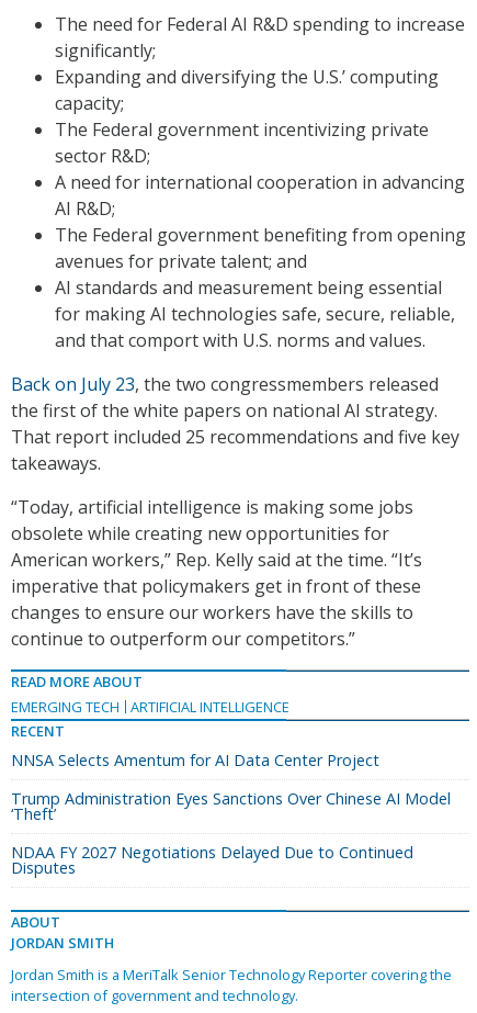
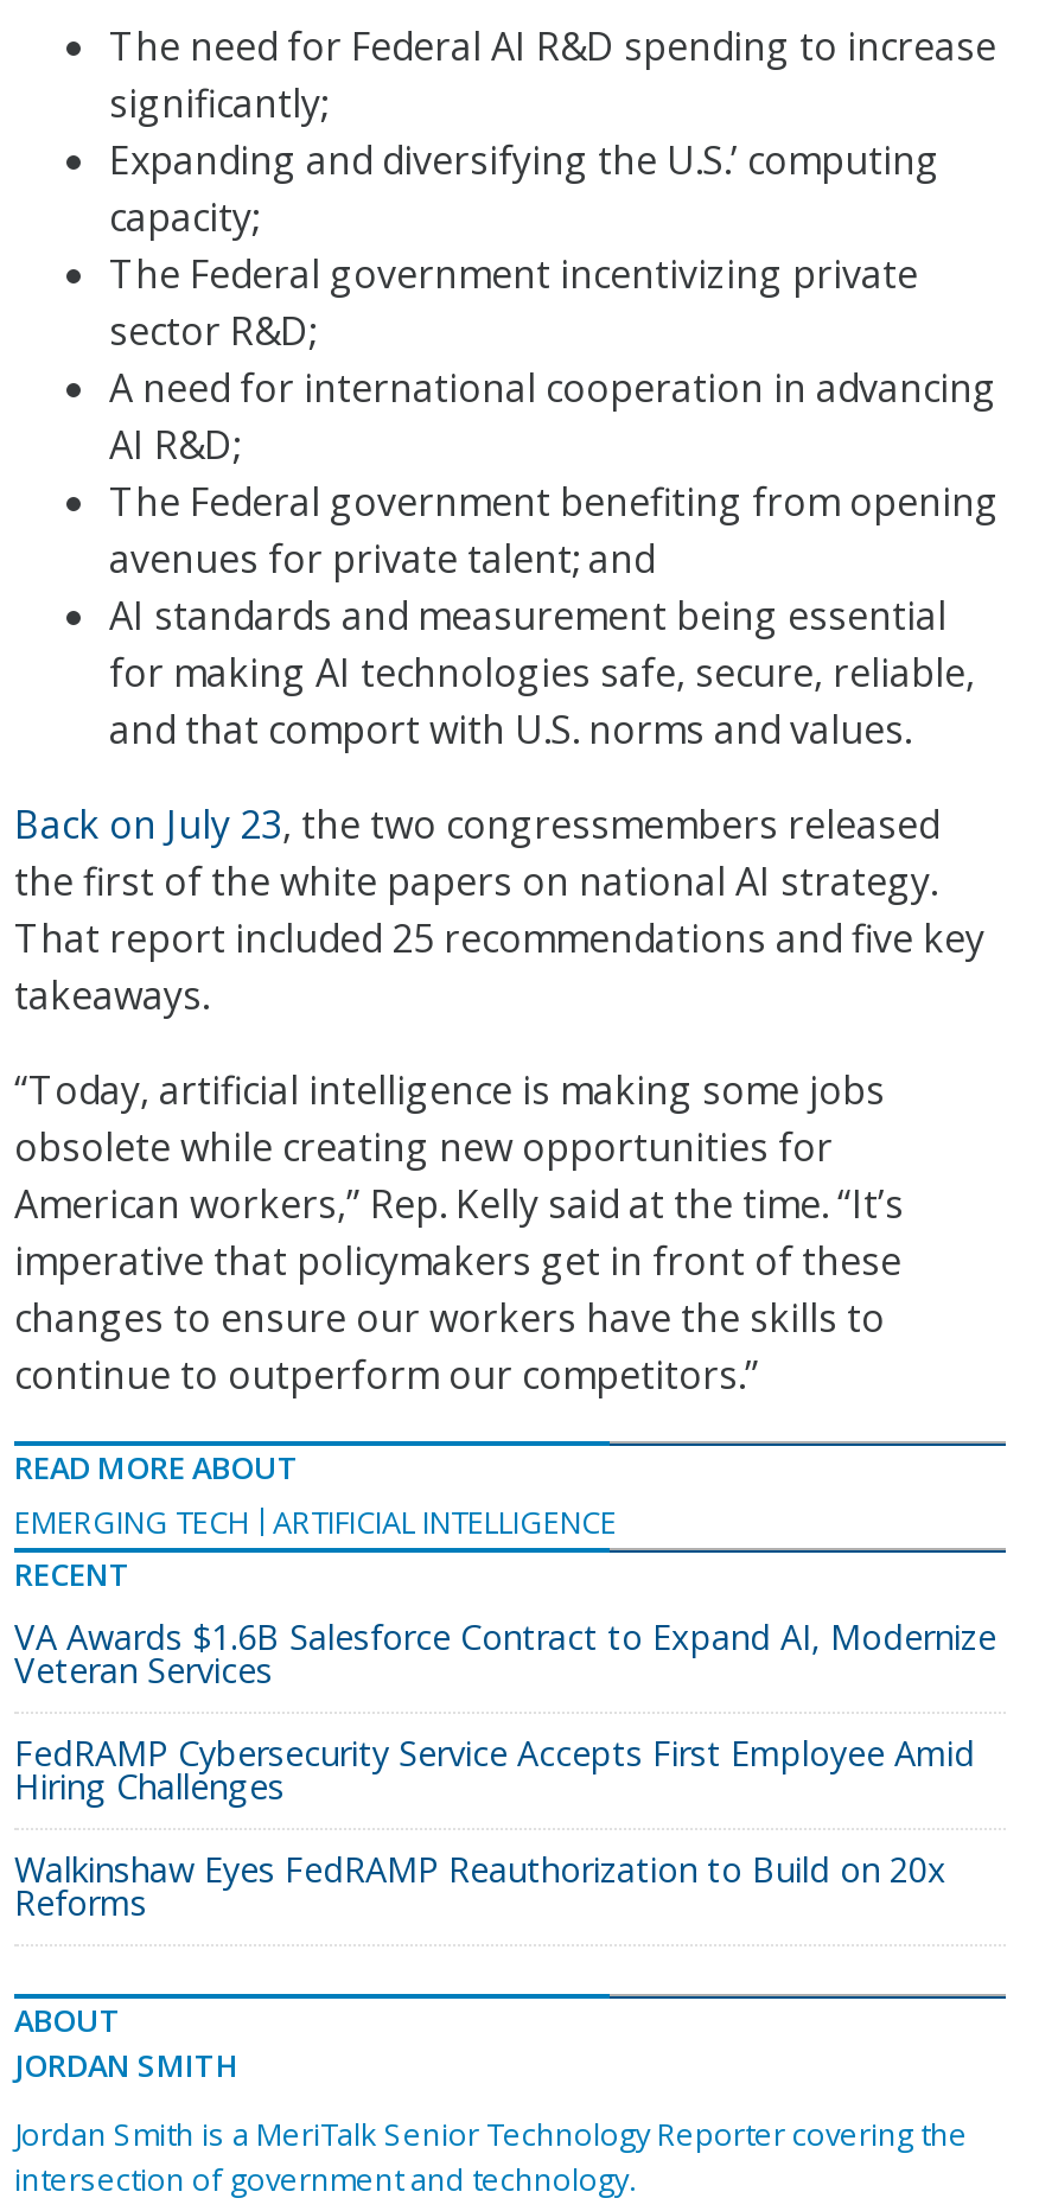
- NNSA Selects Amentum for AI Data Center Project
+ VA Awards $1.6B Salesforce Contract to Expand AI, Modernize
+ Veteran Services

- Trump Administration Eyes Sanctions Over Chinese AI Model
- ‘Theft’
+ FedRAMP Cybersecurity Service Accepts First Employee Amid
+ Hiring Challenges

- NDAA FY 2027 Negotiations Delayed Due to Continued
- Disputes
+ Walkinshaw Eyes FedRAMP Reauthorization to Build on 20x
+ Reforms
